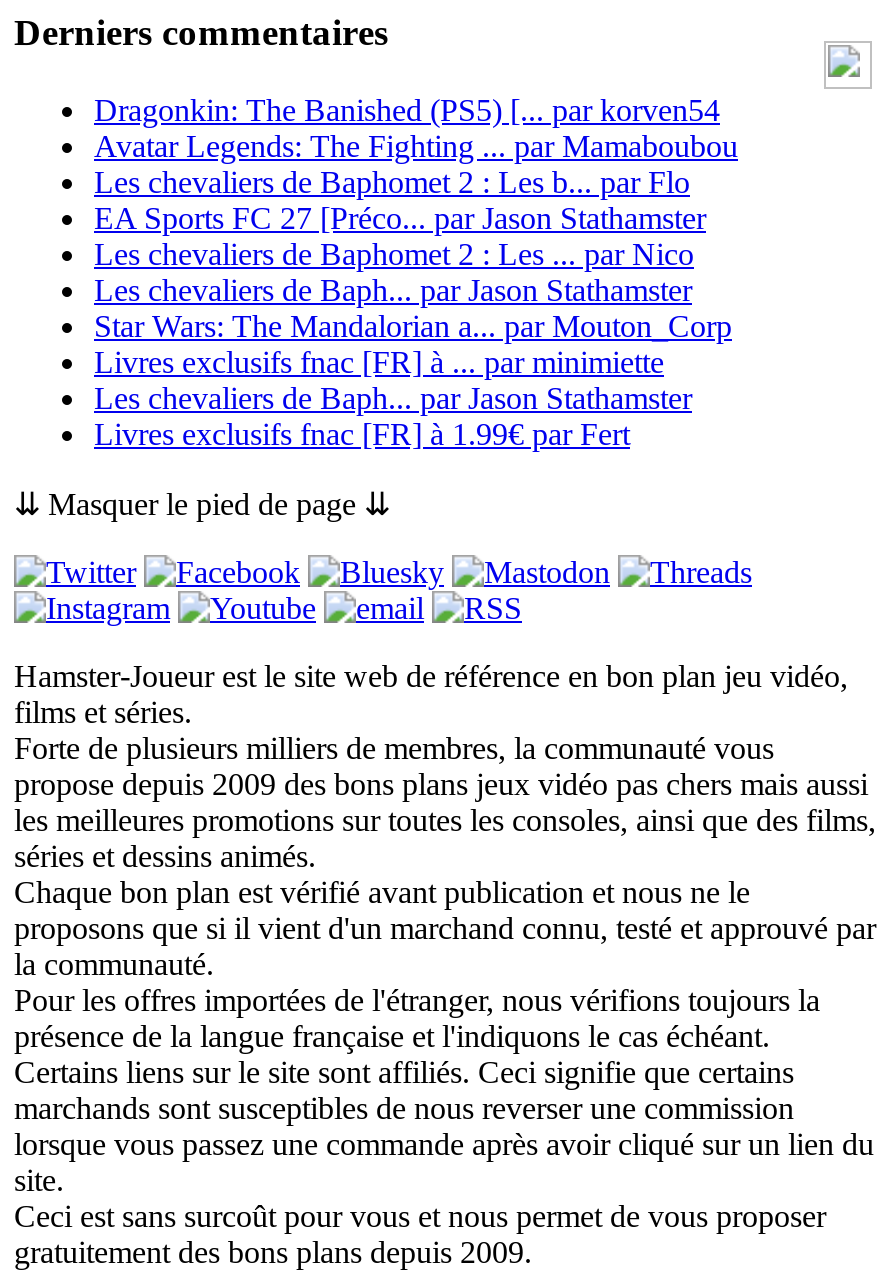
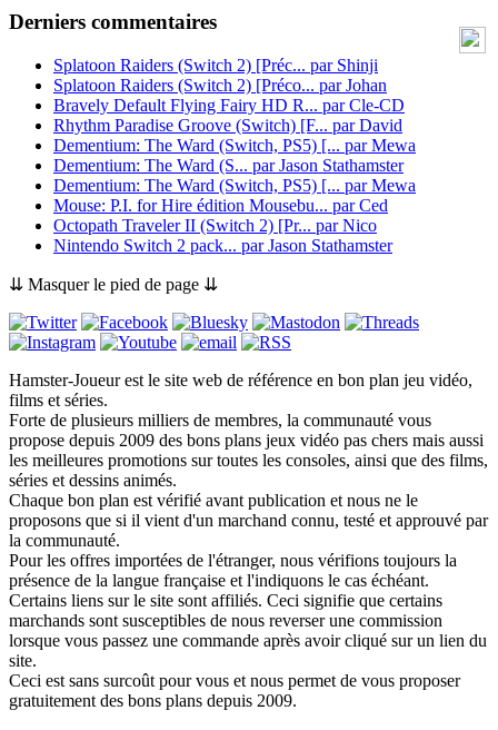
- Dragonkin: The Banished (PS5) [... par korven54
- Avatar Legends: The Fighting ... parMamaboubou
- Les chevaliers de Baphomet 2 : Les b... par Flo
- EA Sports FC 27 [Préco... par Jason Stathamster
- Les chevaliers de Baphomet 2 : Les ... par Nico
- Les chevaliers de Baph... par Jason Stathamster
- Star Wars: The Mandalorian a... par Mouton_Corp
- Livres exclusifs fnac [FR] à ... par minimiette
- Les chevaliers de Baph... par Jason Stathamster
- Livres exclusifs fnac [FR] à 1.99€par Fert
+ Splatoon Raiders (Switch 2) [Préc... par Shinji
+ Splatoon Raiders (Switch 2) [Préco... par Johan
+ Bravely Default Flying Fairy HD R... par Cle-CD
+ Rhythm Paradise Groove (Switch) [F... par David
+ Dementium: The Ward (Switch, PS5) [... par Mewa
+ Dementium: The Ward (S... par Jason Stathamster
+ Dementium: The Ward (Switch, PS5) [... par Mewa
+ Mouse: P.I. for Hire édition Mousebu... par Ced
+ Octopath Traveler II (Switch 2) [Pr... par Nico
+ Nintendo Switch 2 pack... par Jason Stathamster
